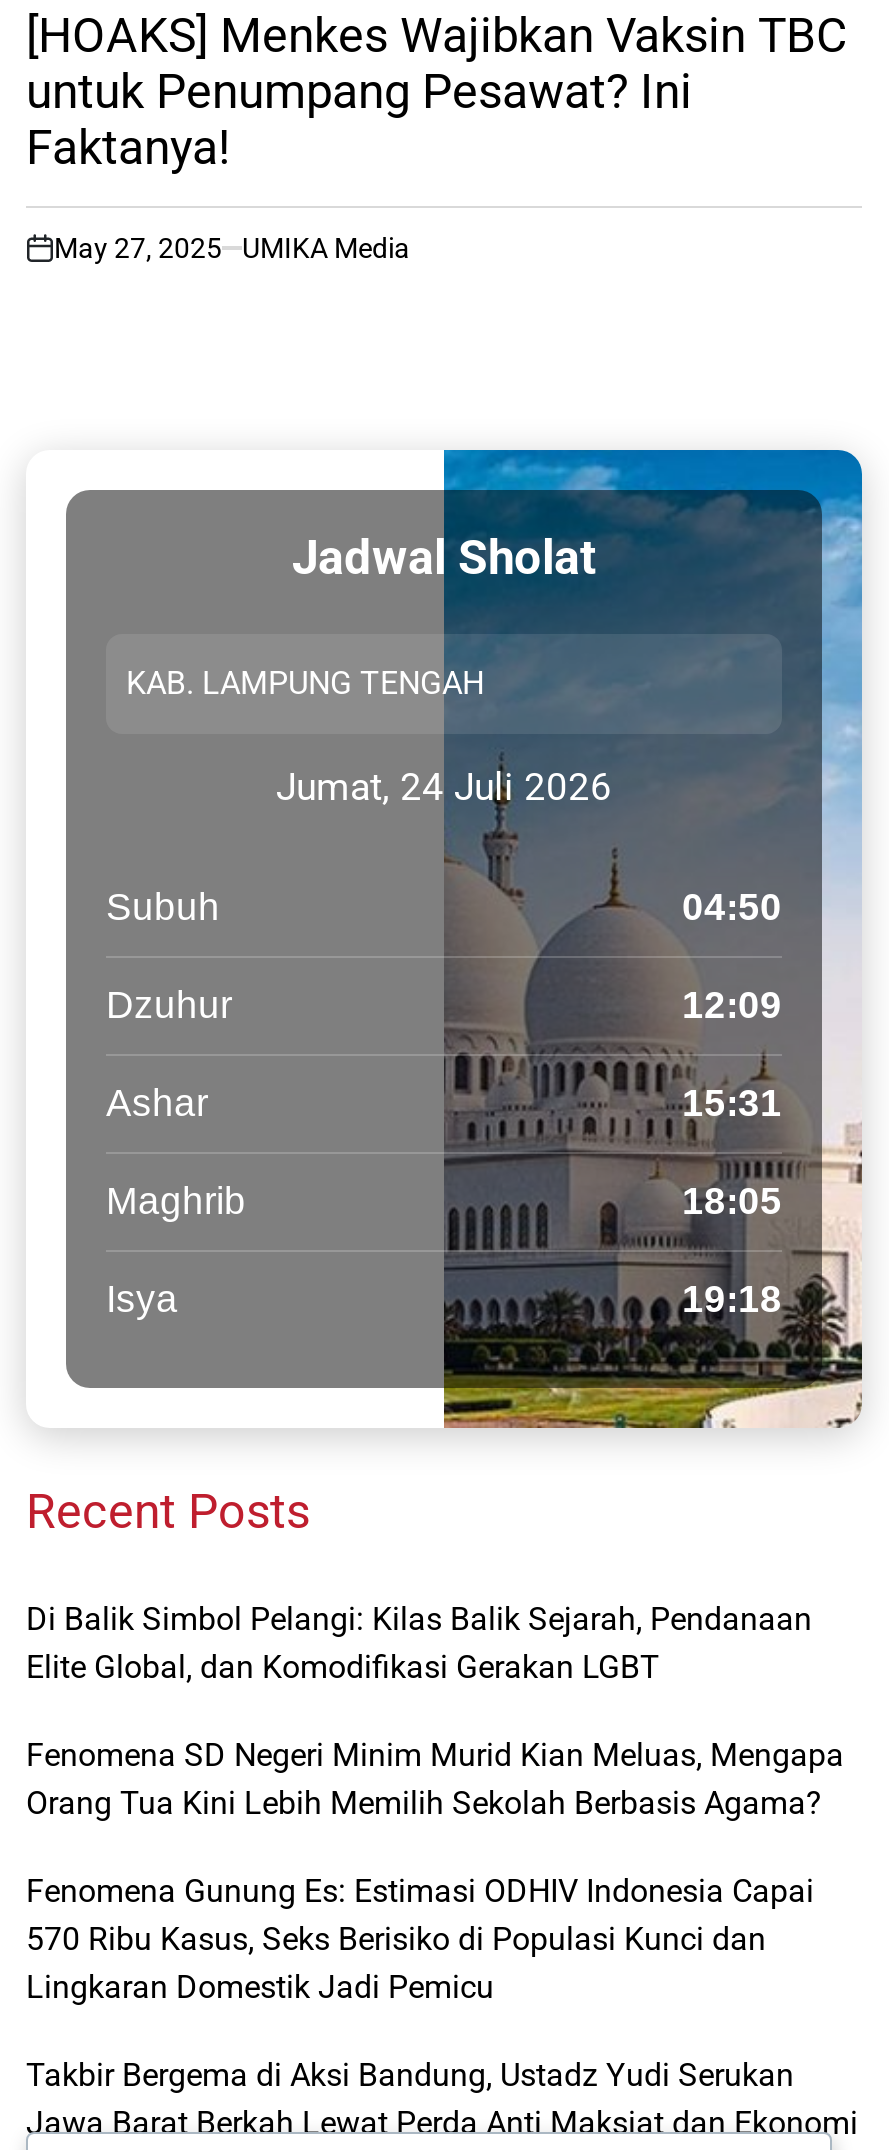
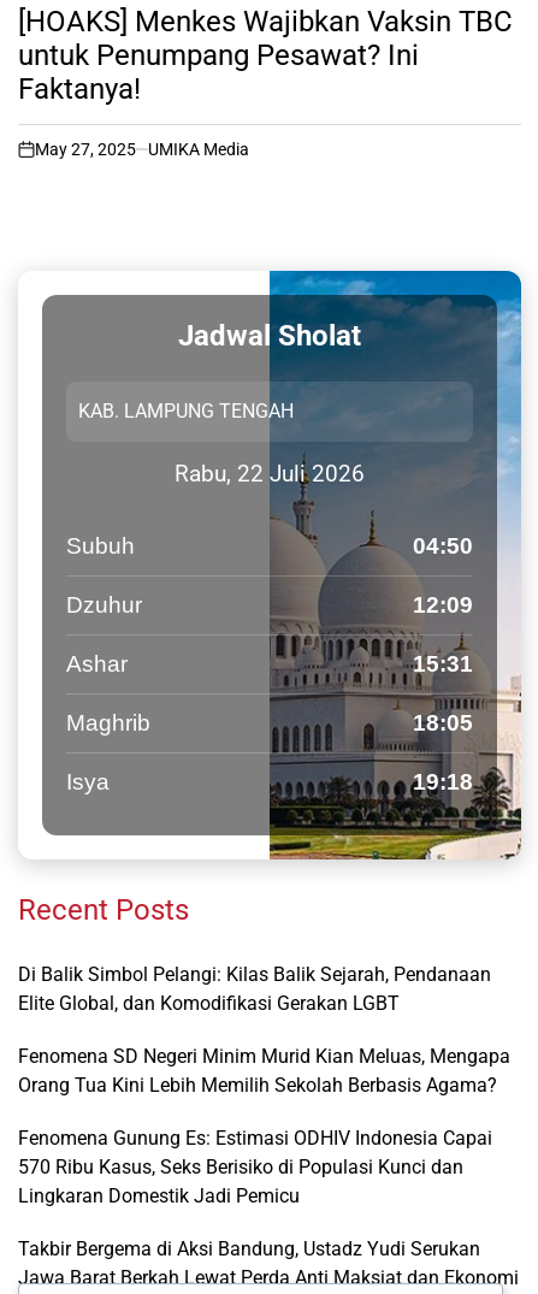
- Jumat, 24 Juli 2026
+ Rabu, 22 Juli 2026
